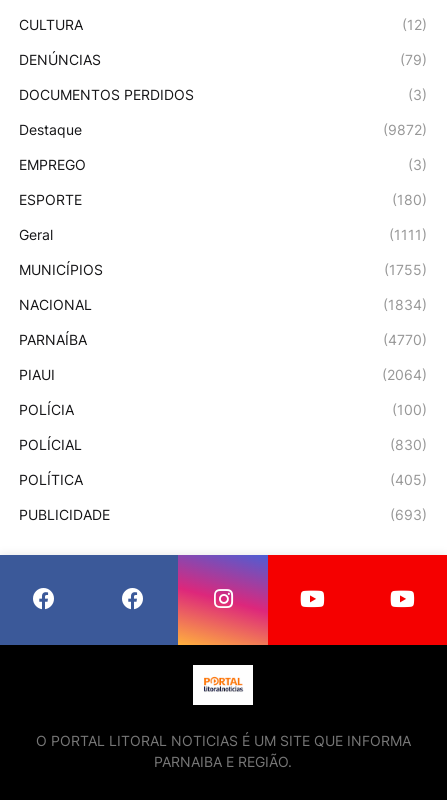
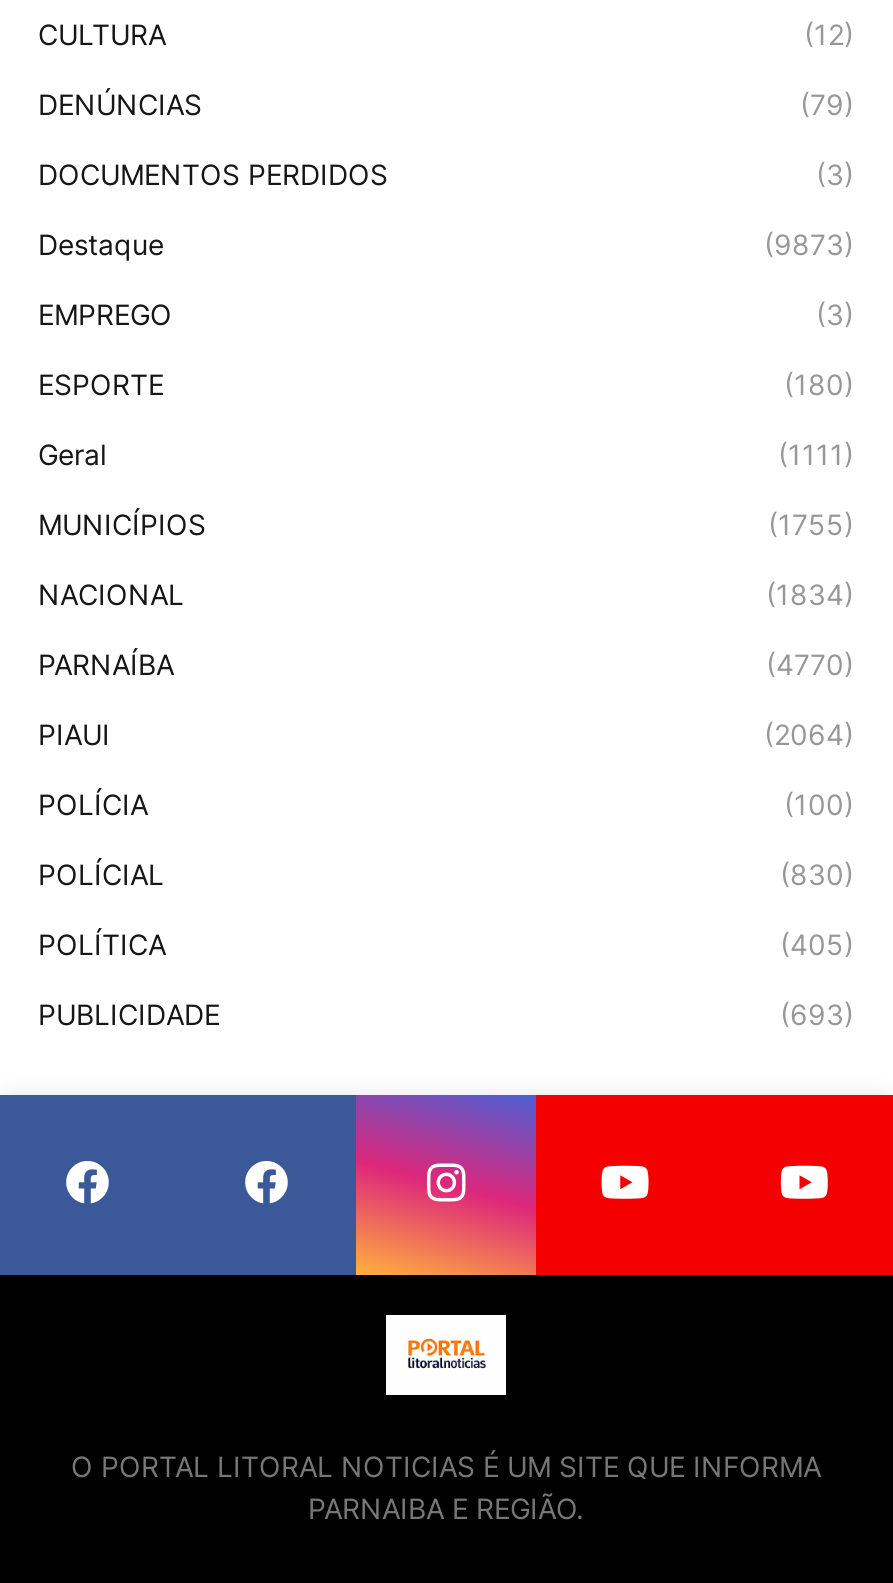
- (9872)
+ (9873)
